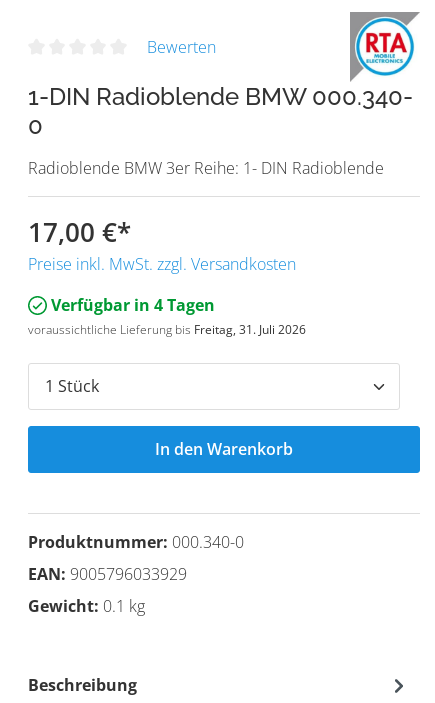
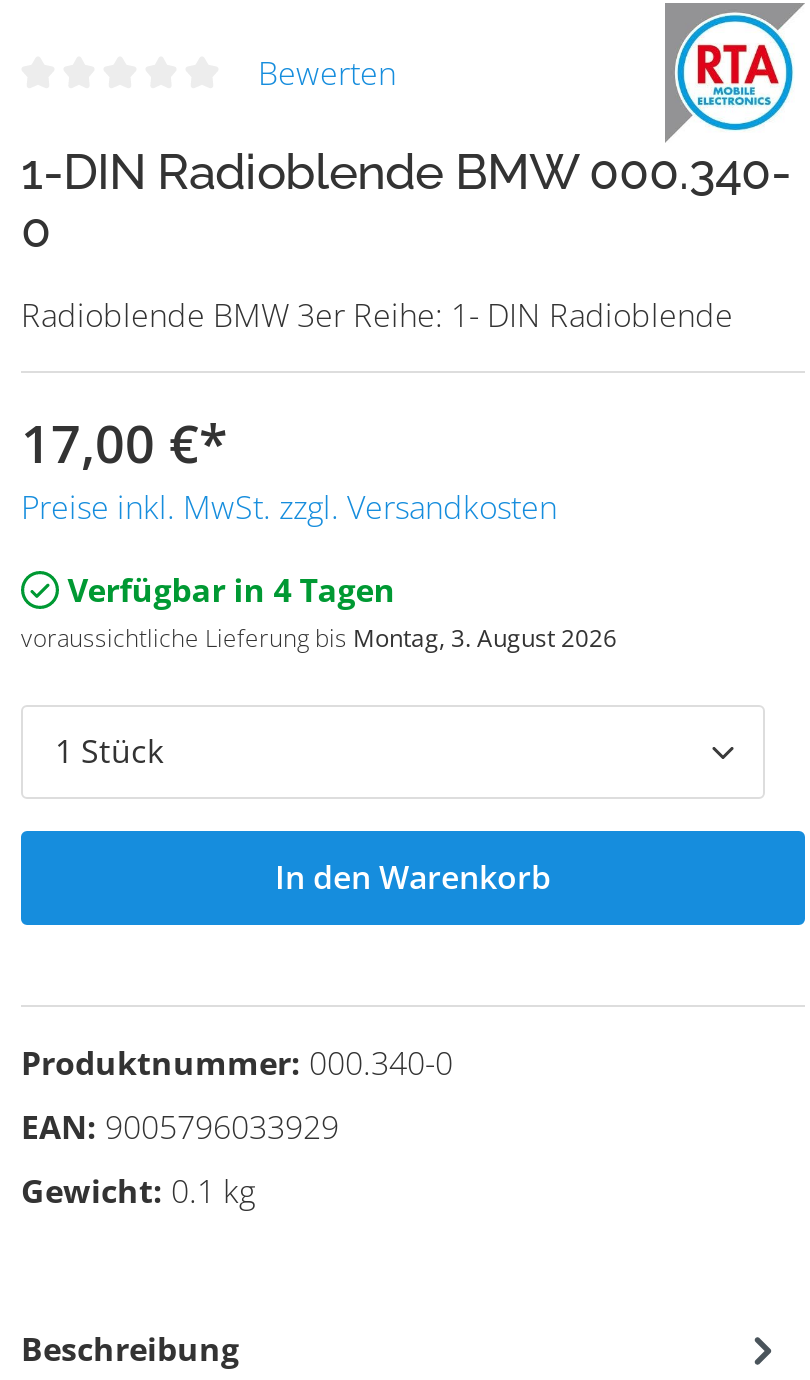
- voraussichtliche Lieferung bis Freitag, 31. Juli 2026
+ voraussichtliche Lieferung bis Montag, 3. August 2026
